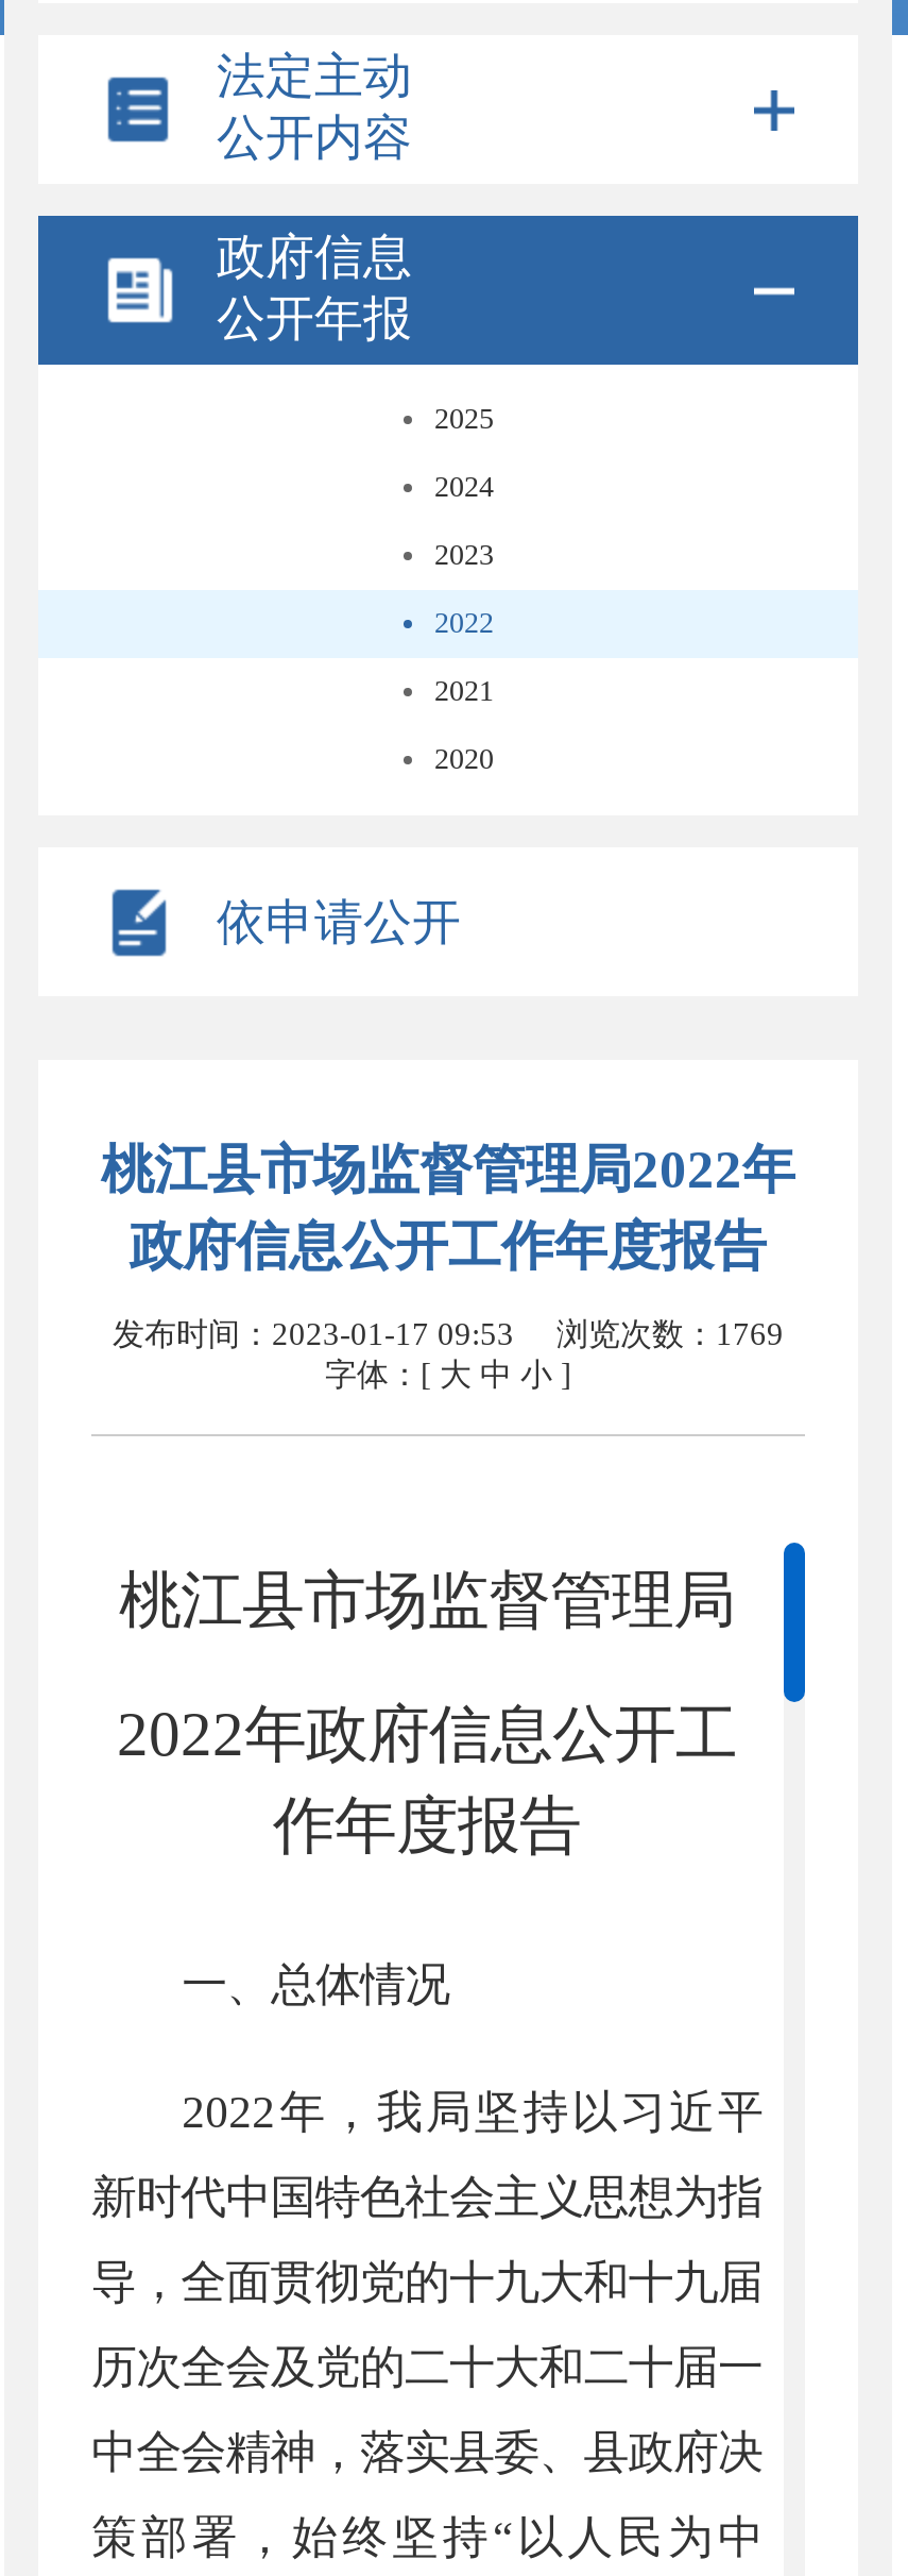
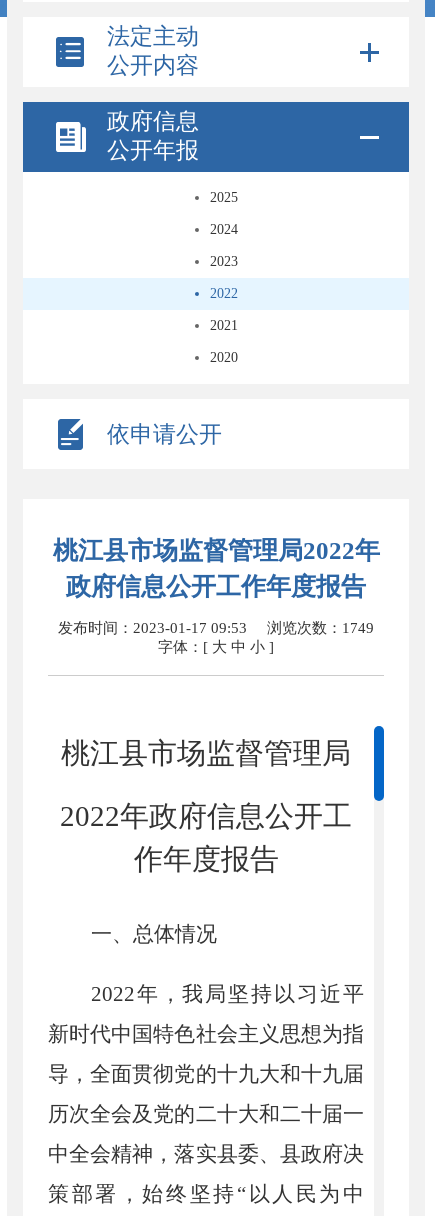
- 发布时间：2023-01-17 09:53 浏览次数：1769
+ 发布时间：2023-01-17 09:53 浏览次数：1749
